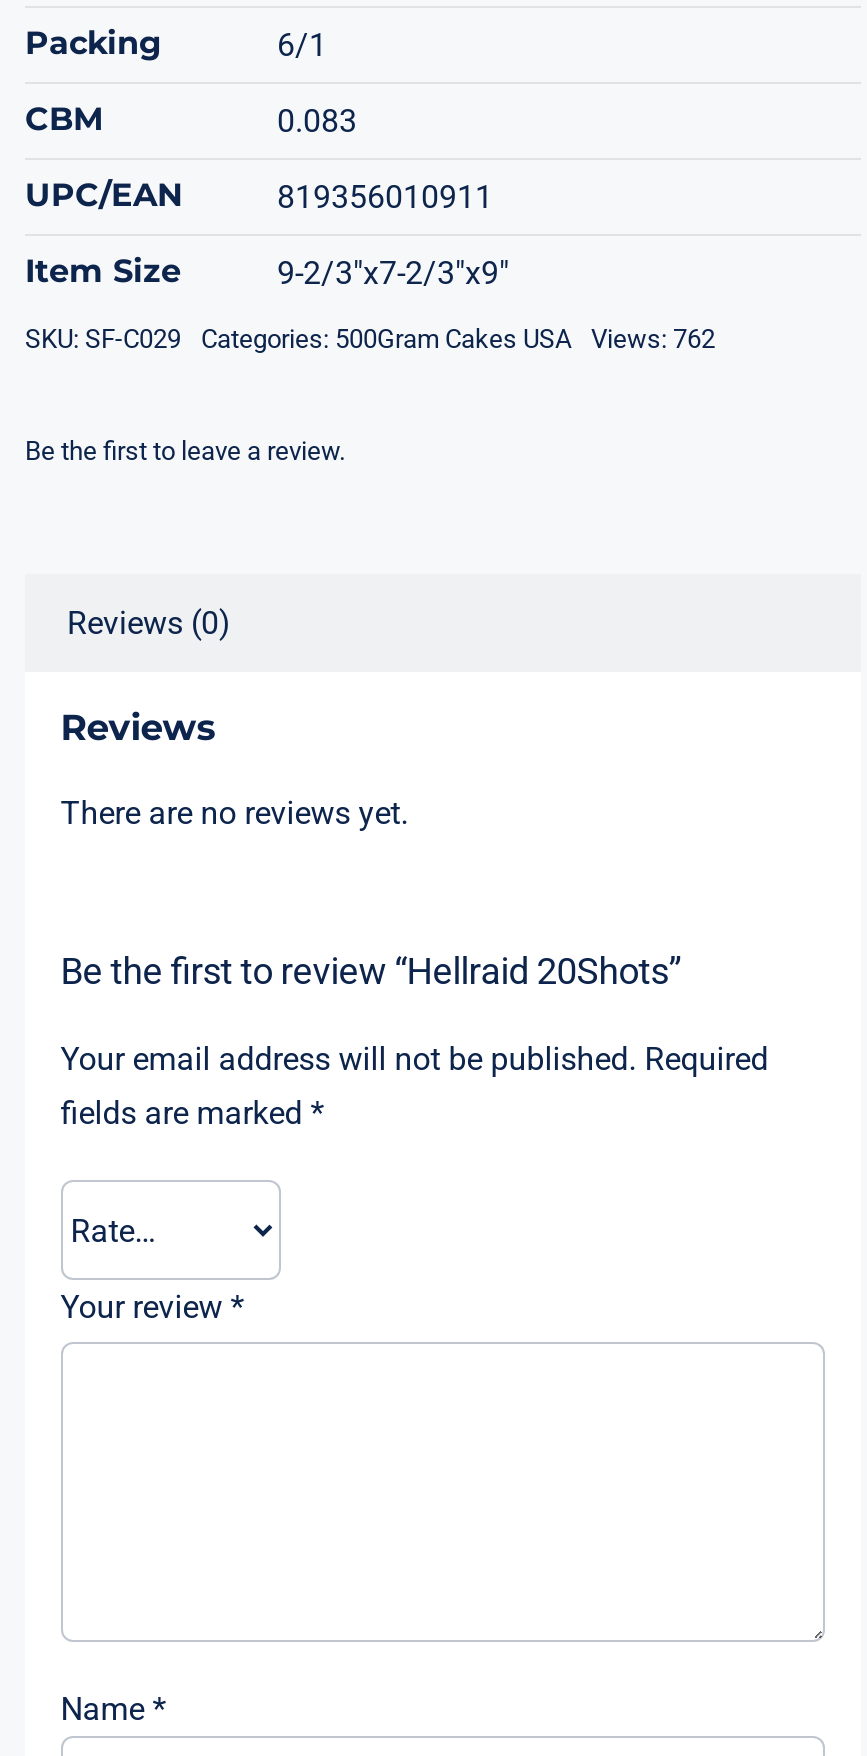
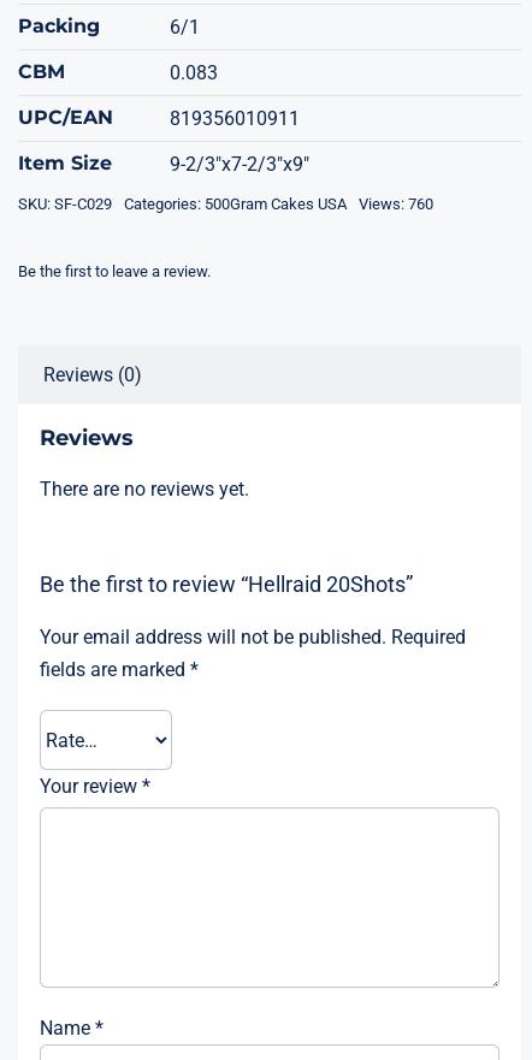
- SKU: SF-C029 Categories: 500Gram Cakes USA Views: 762
+ SKU: SF-C029 Categories: 500Gram Cakes USA Views: 760
